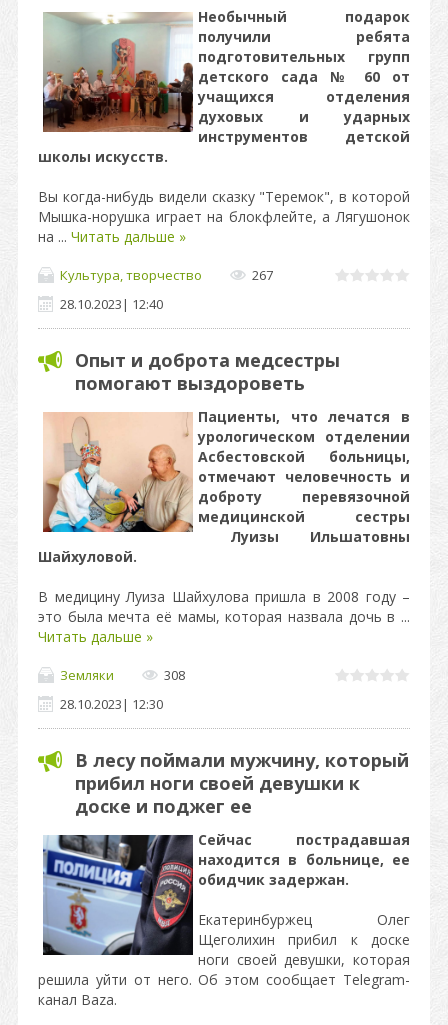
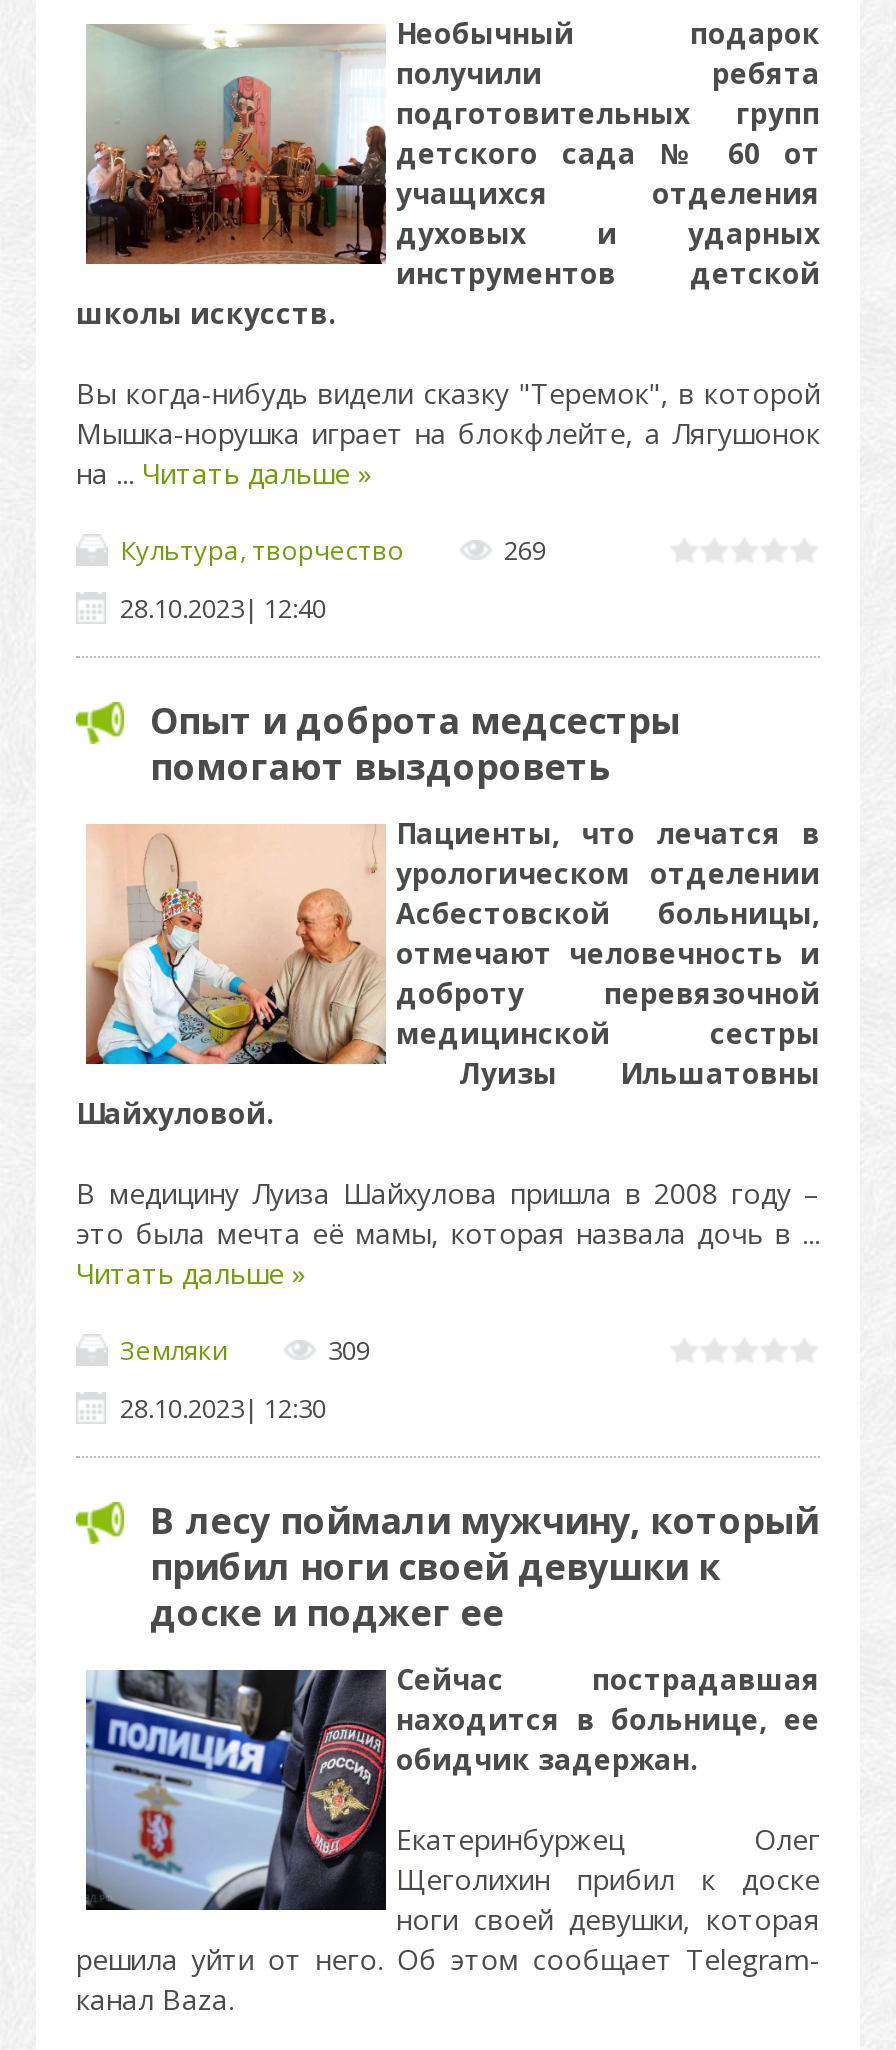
- 267
+ 269

- 308
+ 309
